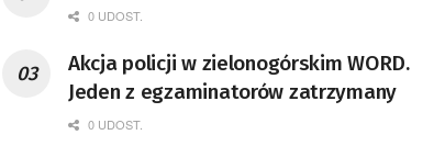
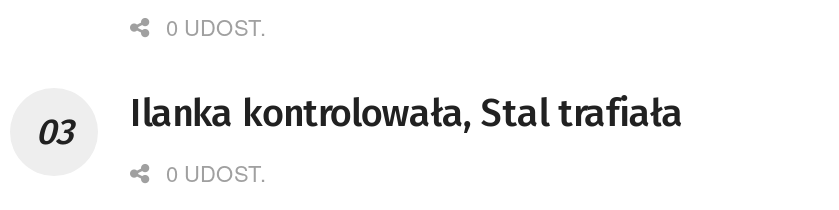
- Akcja policji w zielonogórskim WORD.
- Jeden z egzaminatorów zatrzymany
+ Ilanka kontrolowała, Stal trafiała
